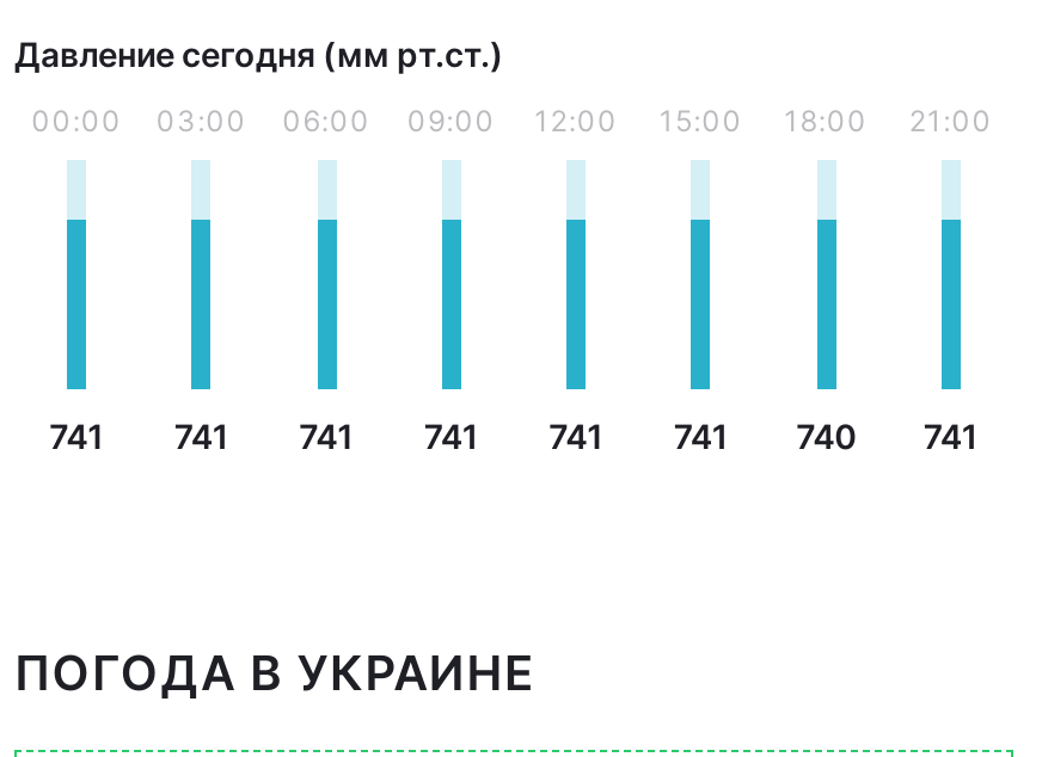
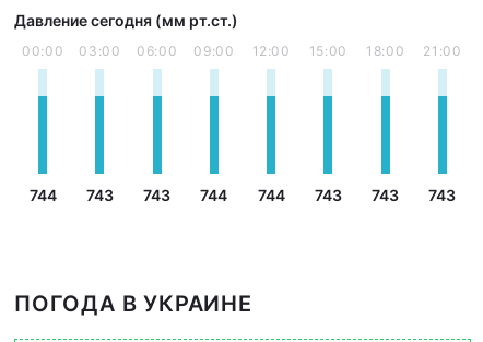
- 741
+ 744

- 741
+ 743

- 741
+ 743

- 741
+ 744

- 741
+ 744

- 741
+ 743

- 740
+ 743

- 741
+ 743
